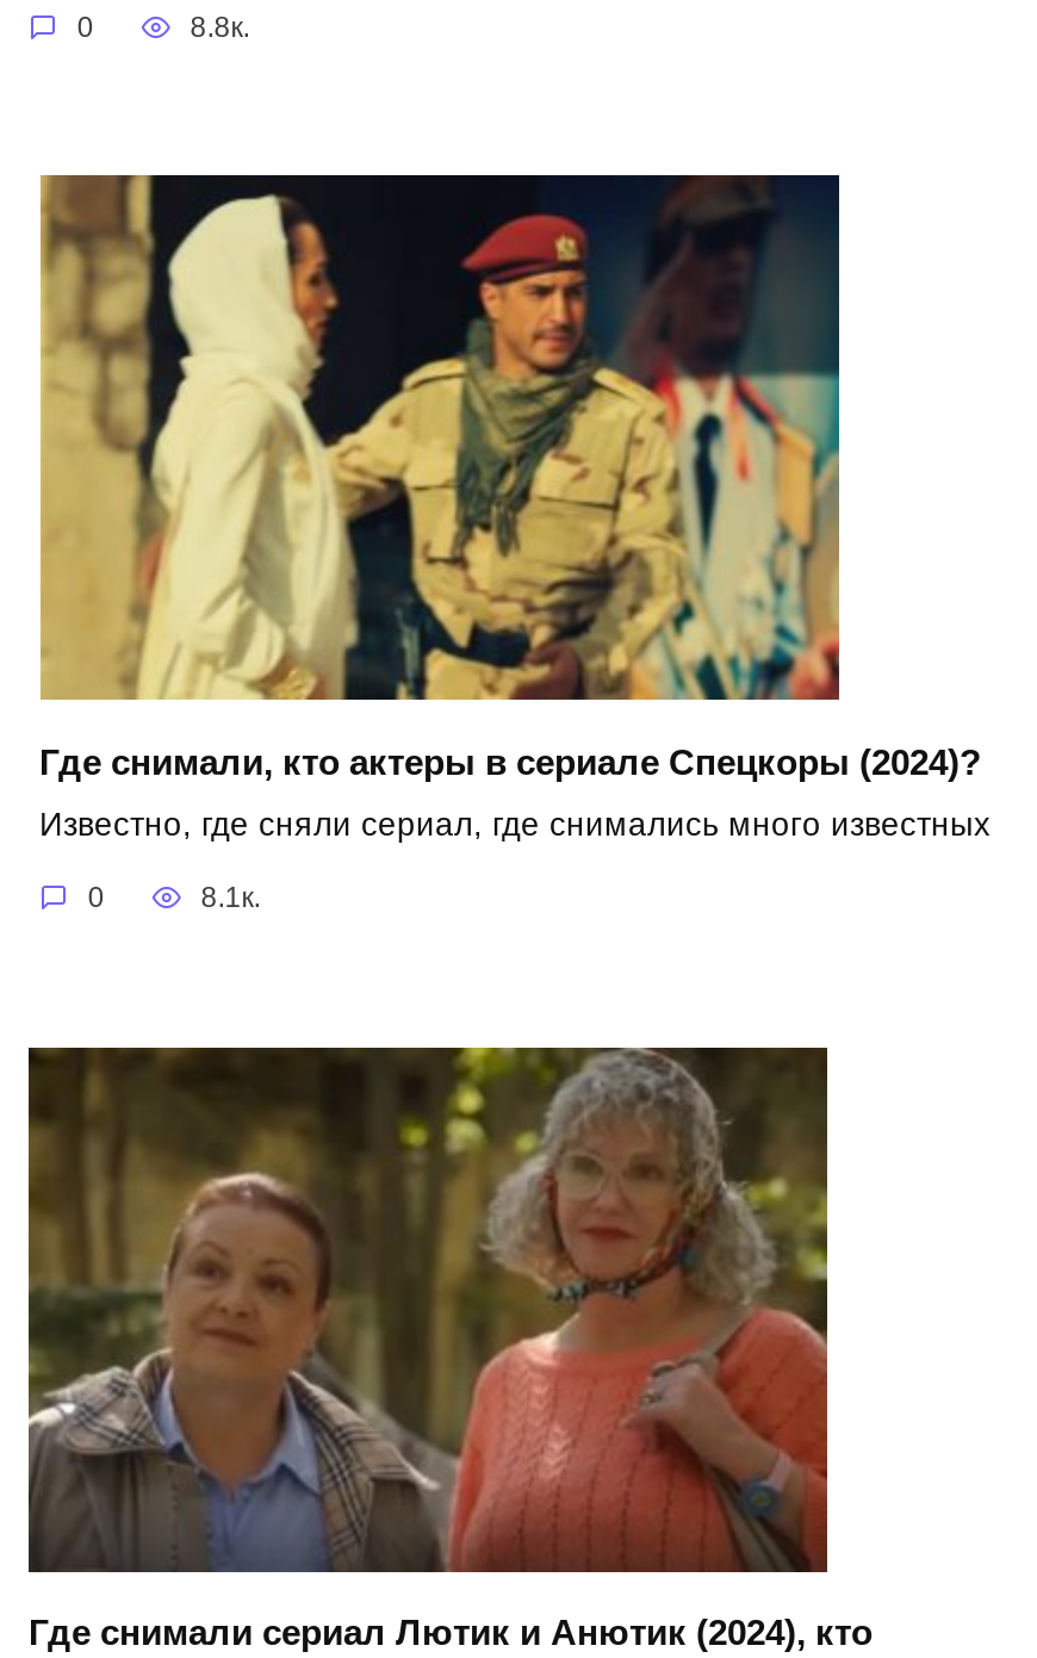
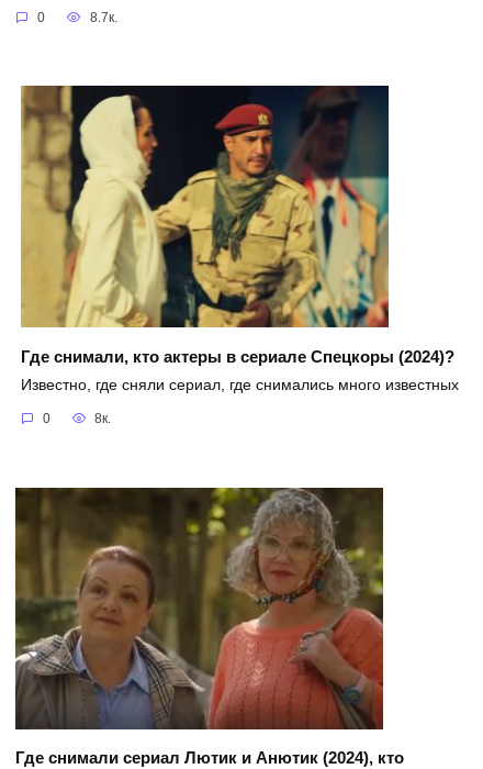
- 8.8к.
+ 8.7к.

- 8.1к.
+ 8к.
